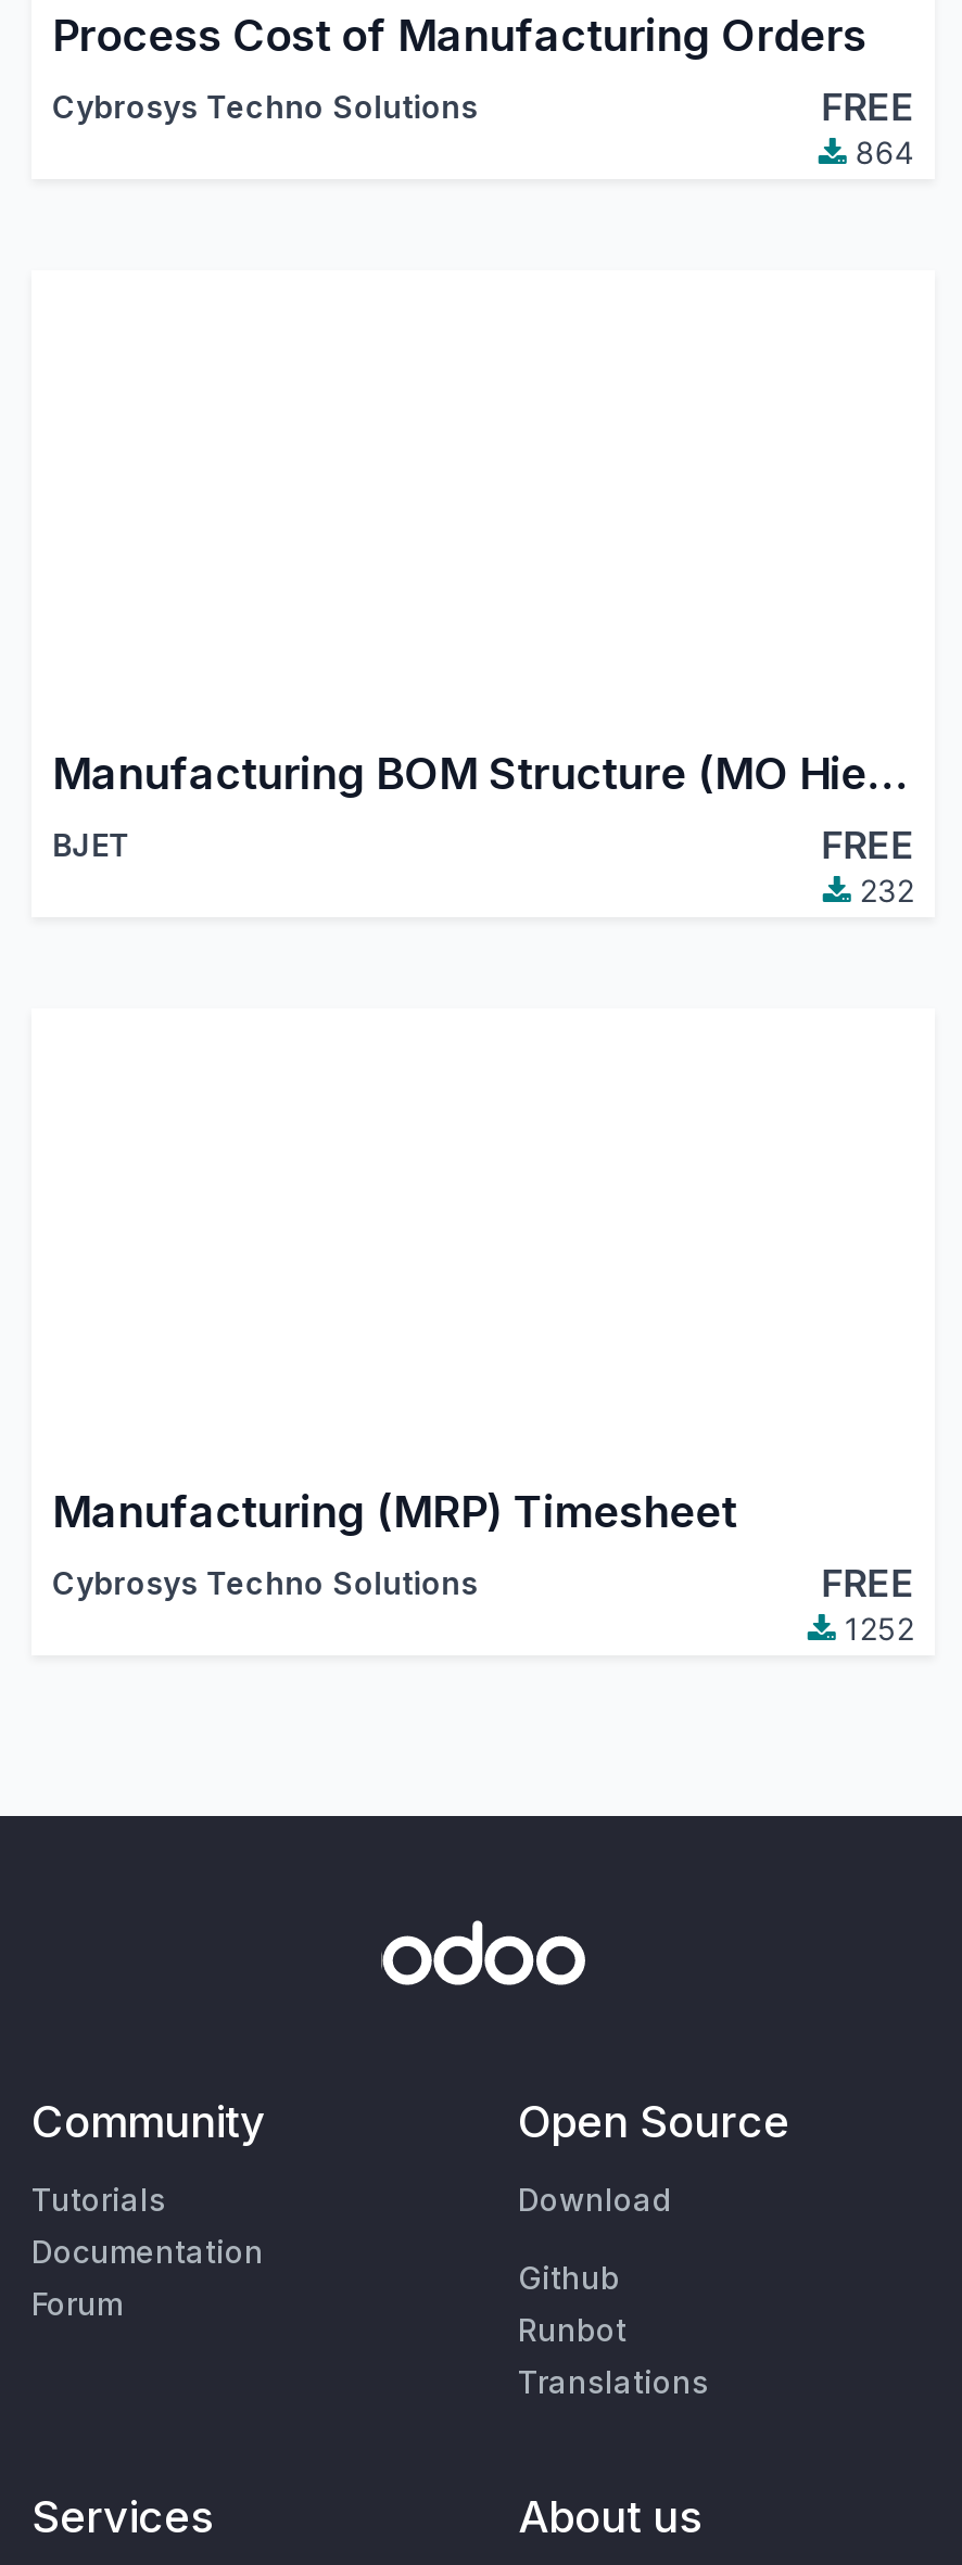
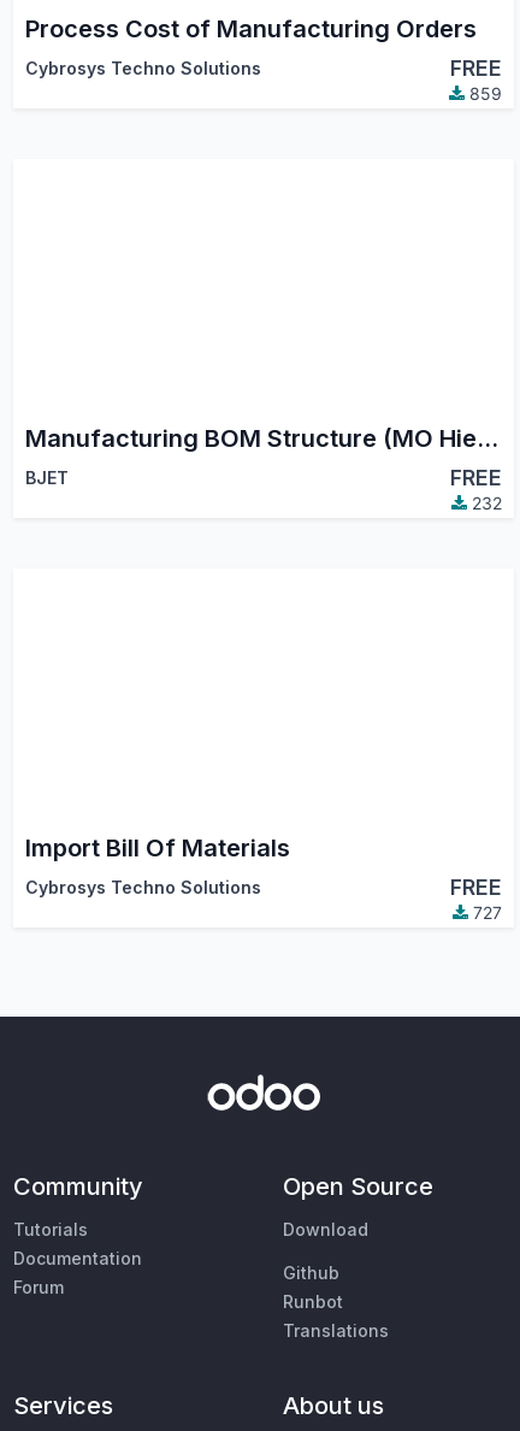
- 864
+ 859

- Manufacturing (MRP) Timesheet
+ Import Bill Of Materials

- 1252
+ 727
